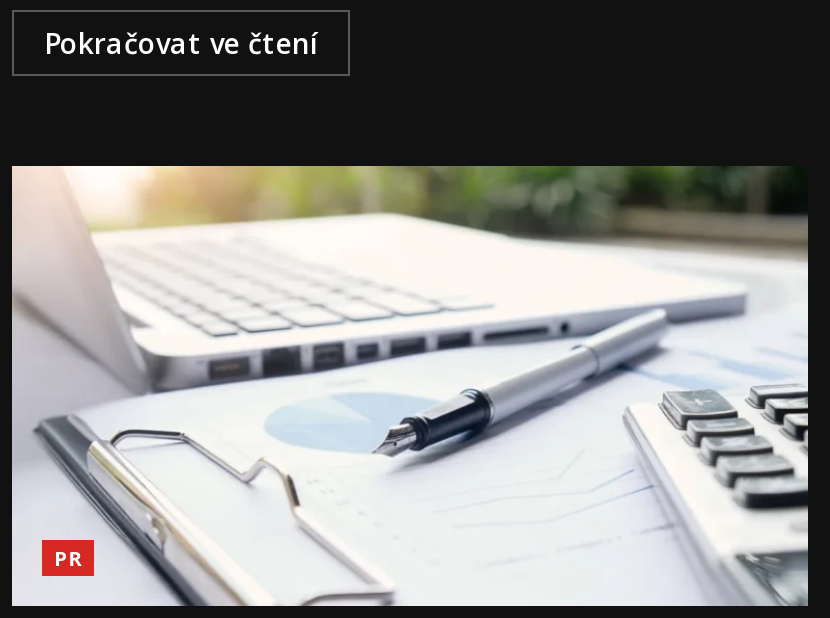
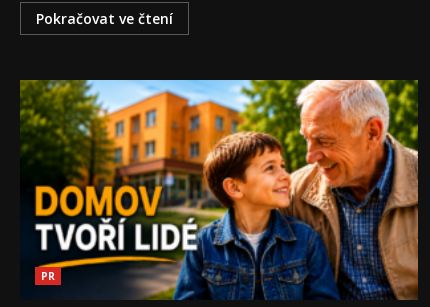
- [image]
+ [image]
